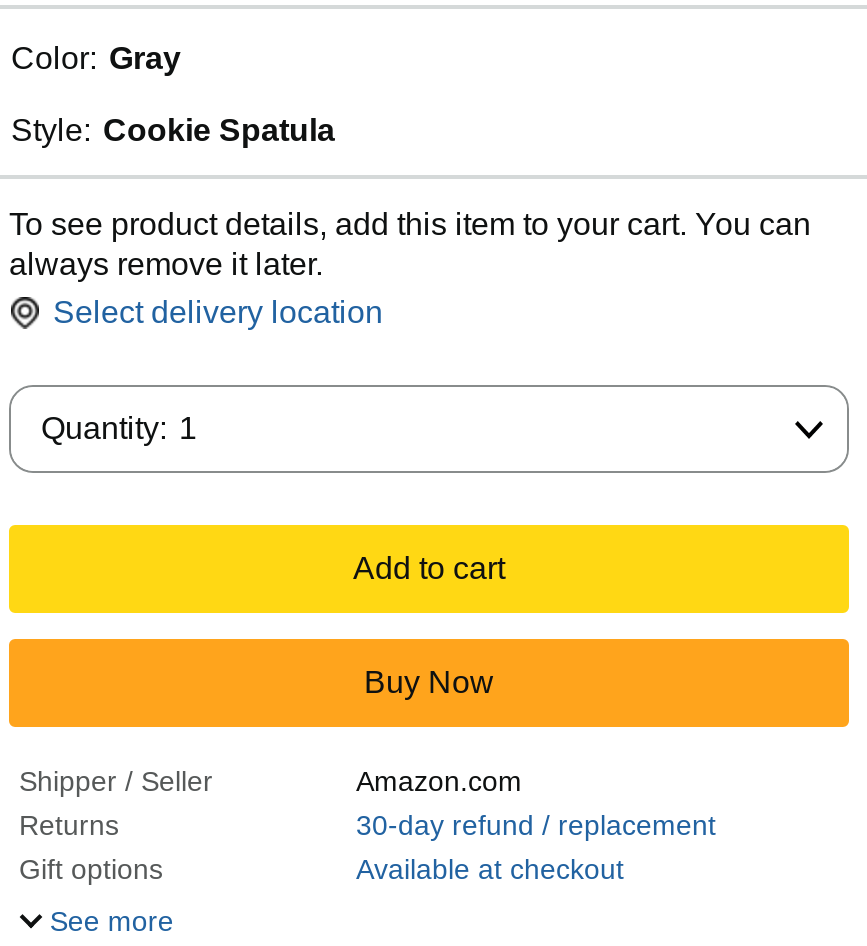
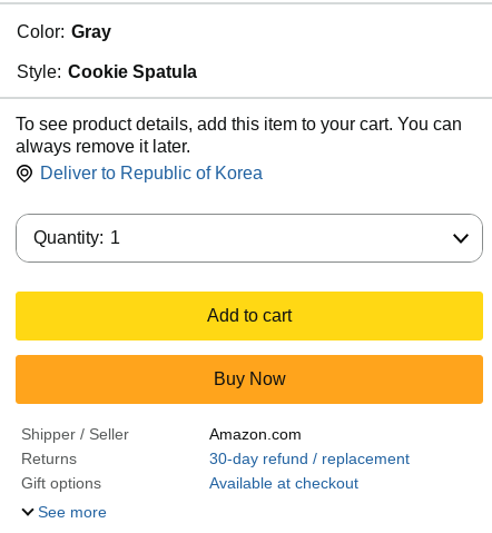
- Select delivery location
+ Deliver to Republic of Korea
